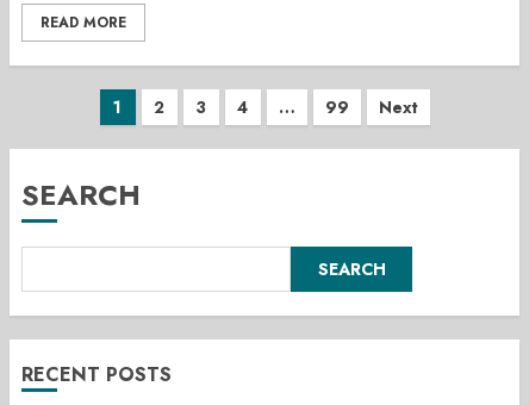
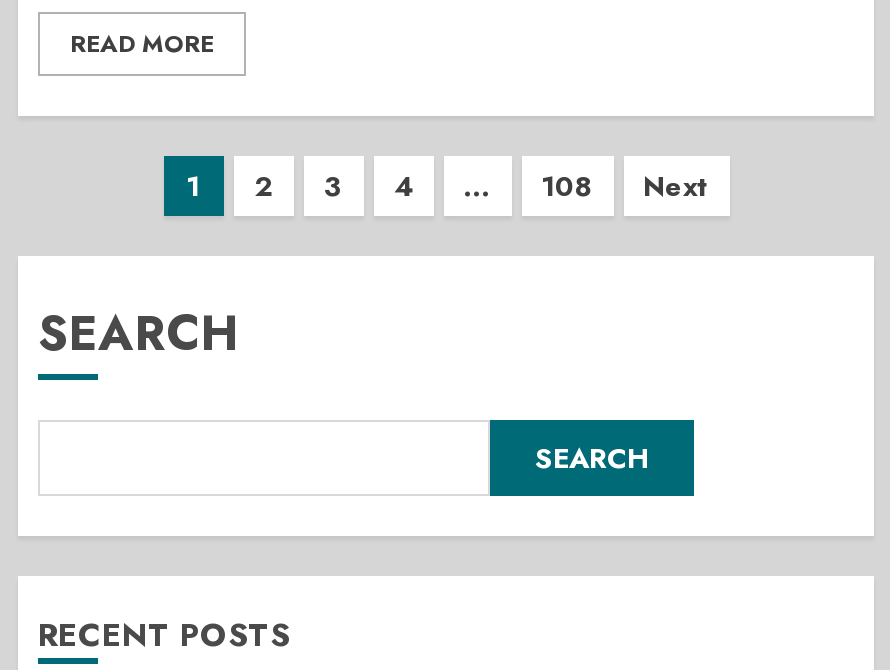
- 99
+ 108
